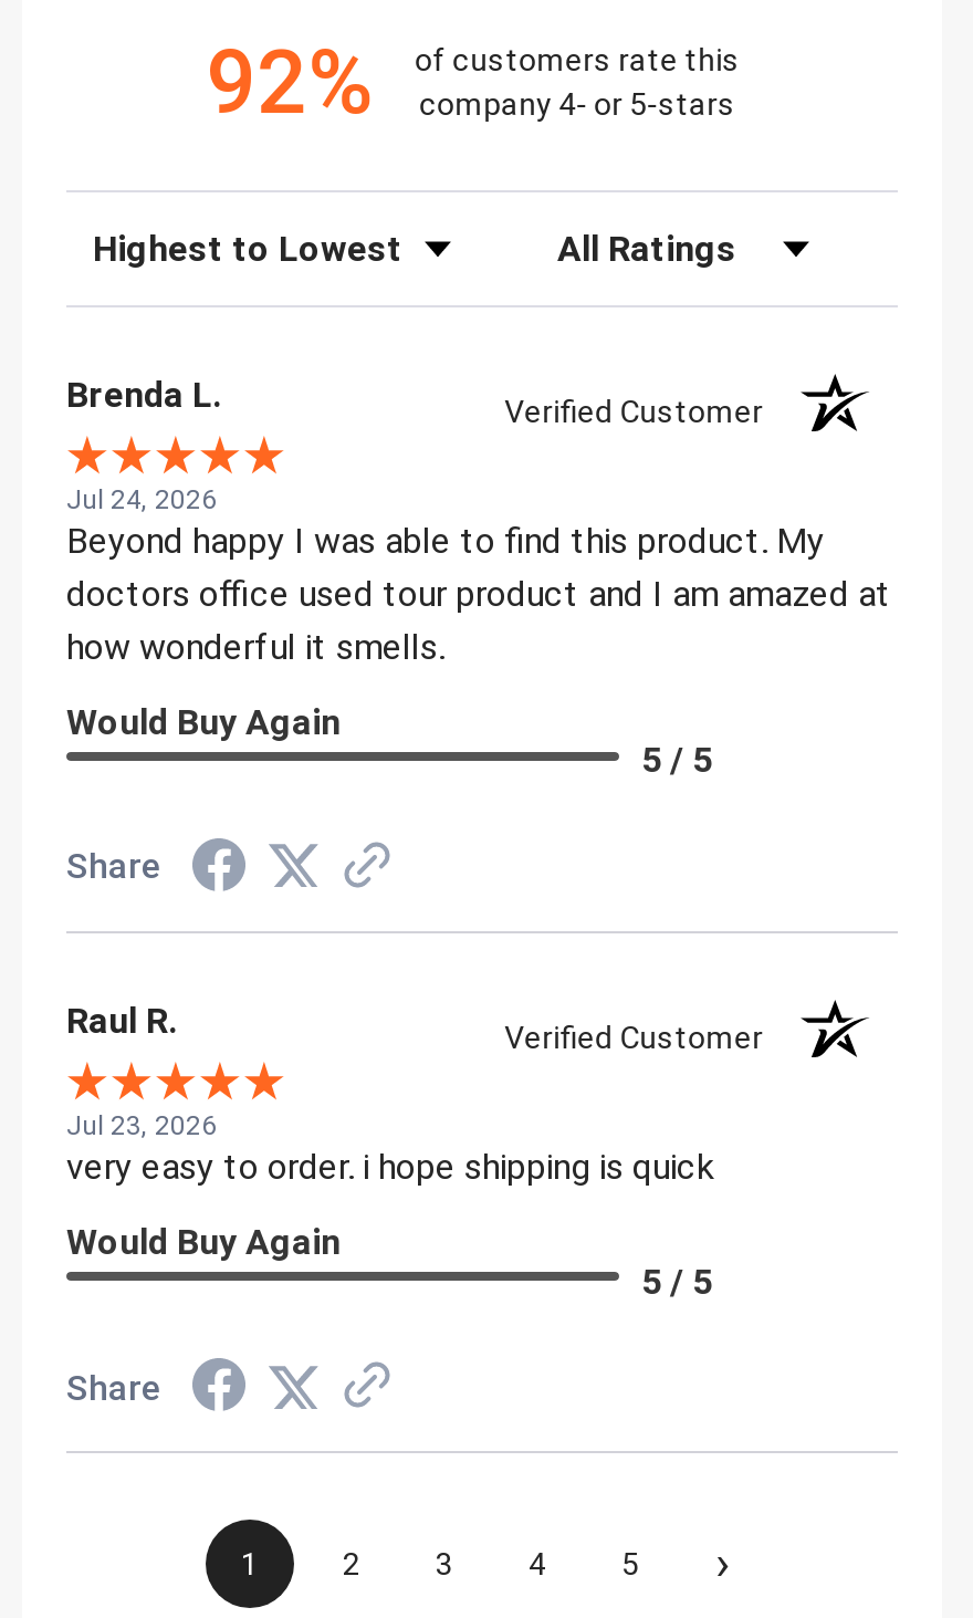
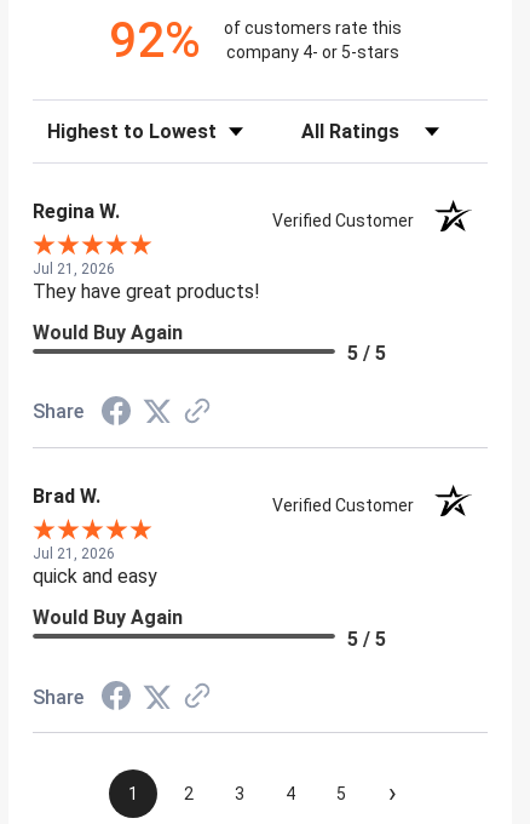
- Brenda L.
+ Regina W.

- Jul 24, 2026
- Beyond happy I was able to find this product. My
- doctors office used tour product and I am amazed at
- how wonderful it smells.
+ Jul 21, 2026
+ They have great products!

- Raul R.
+ Brad W.

- Jul 23, 2026
- very easy to order. i hope shipping is quick
+ Jul 21, 2026
+ quick and easy
